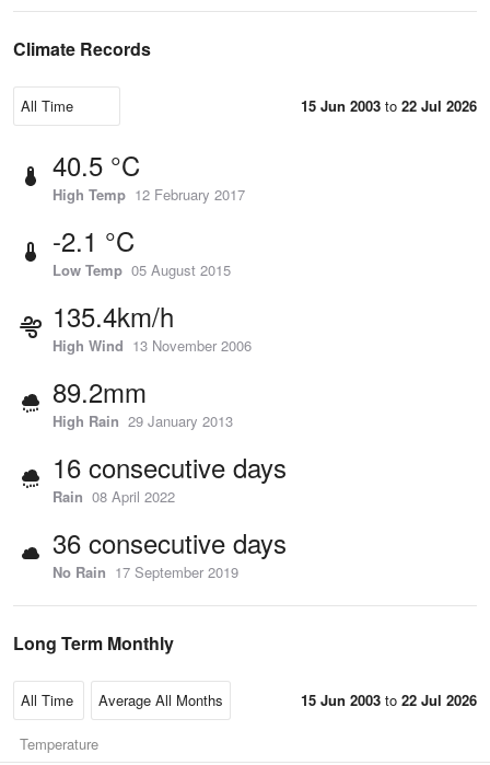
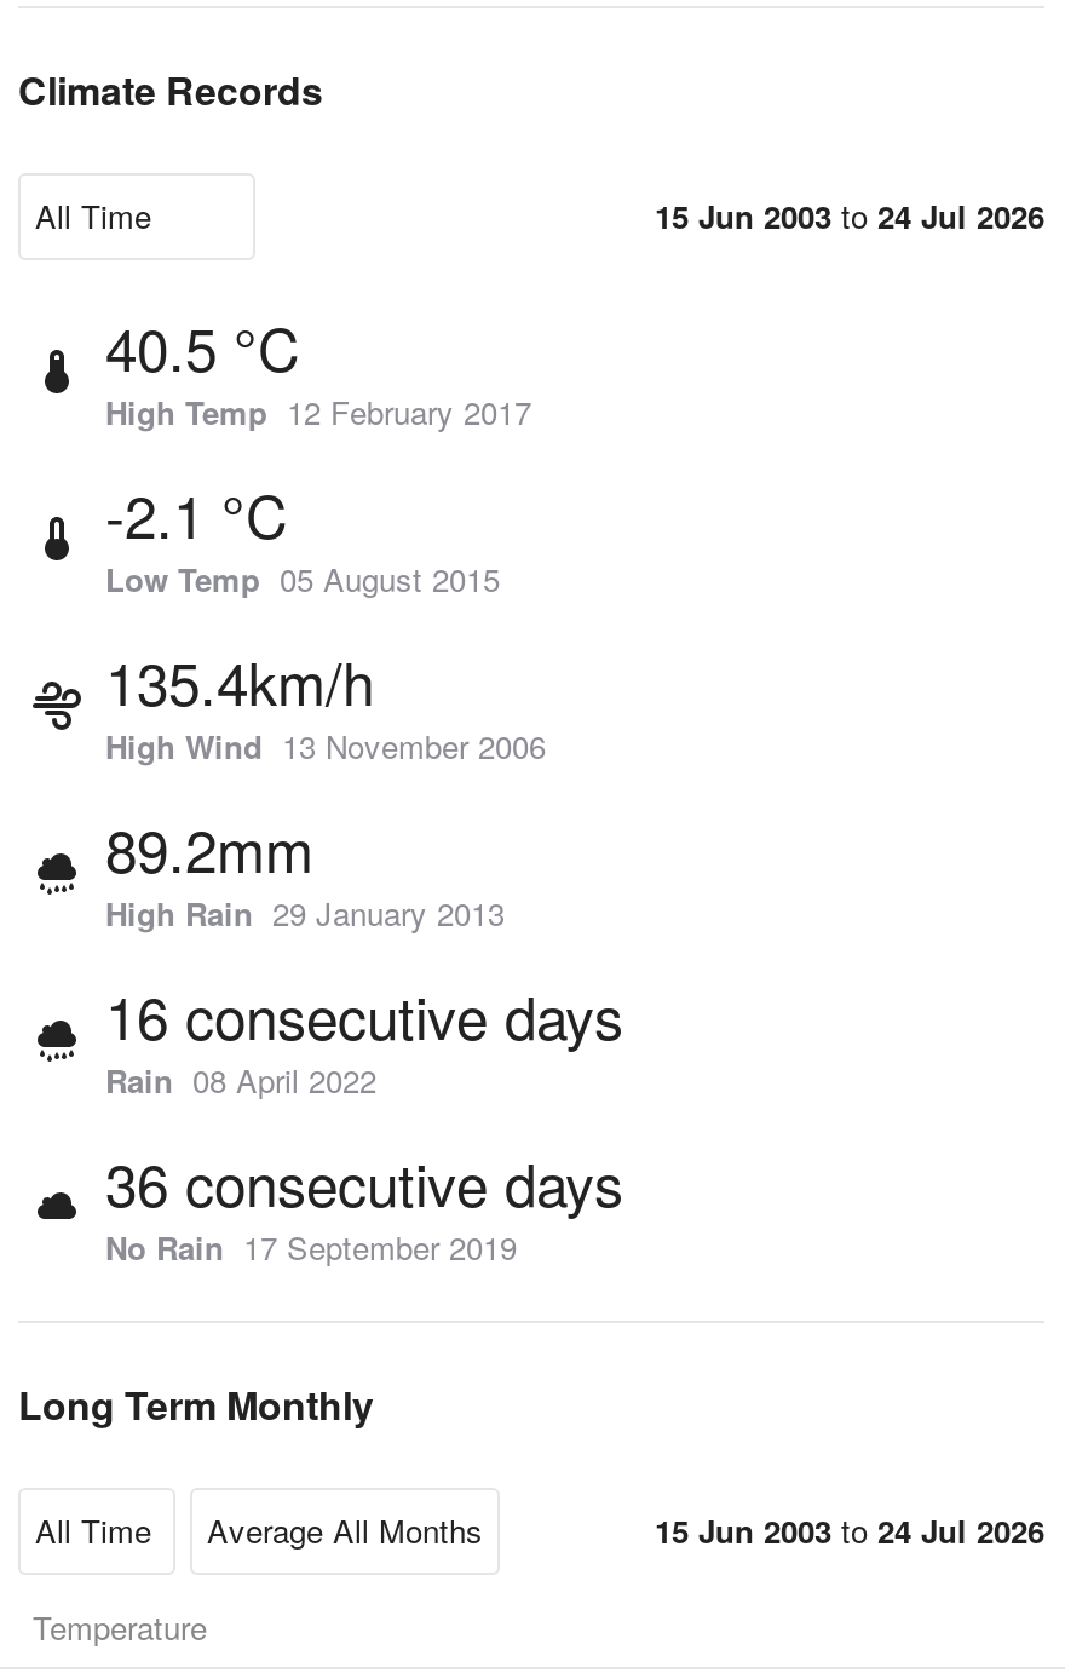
- 15 Jun 2003 to 22 Jul 2026
+ 15 Jun 2003 to 24 Jul 2026

- 15 Jun 2003 to 22 Jul 2026
+ 15 Jun 2003 to 24 Jul 2026
